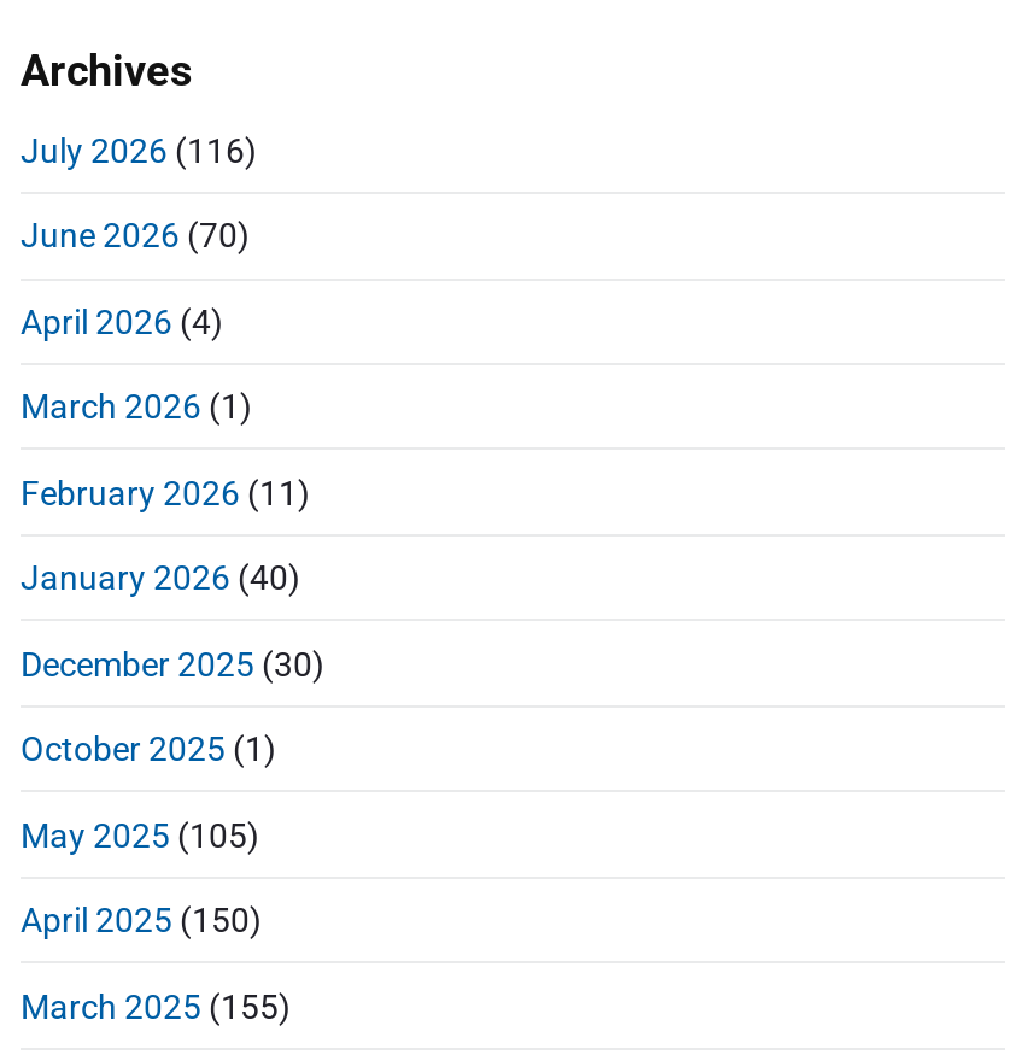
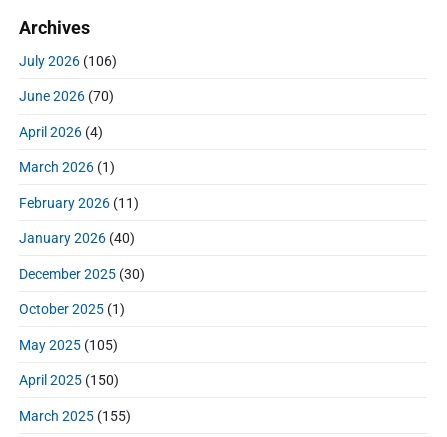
- July 2026 (116)
+ July 2026 (106)
